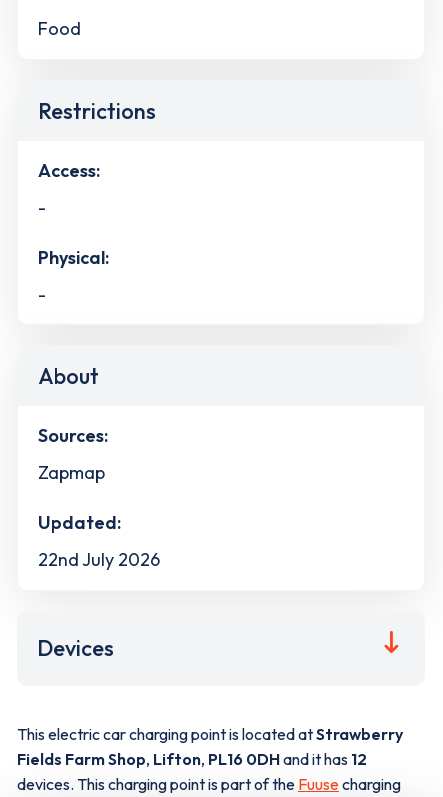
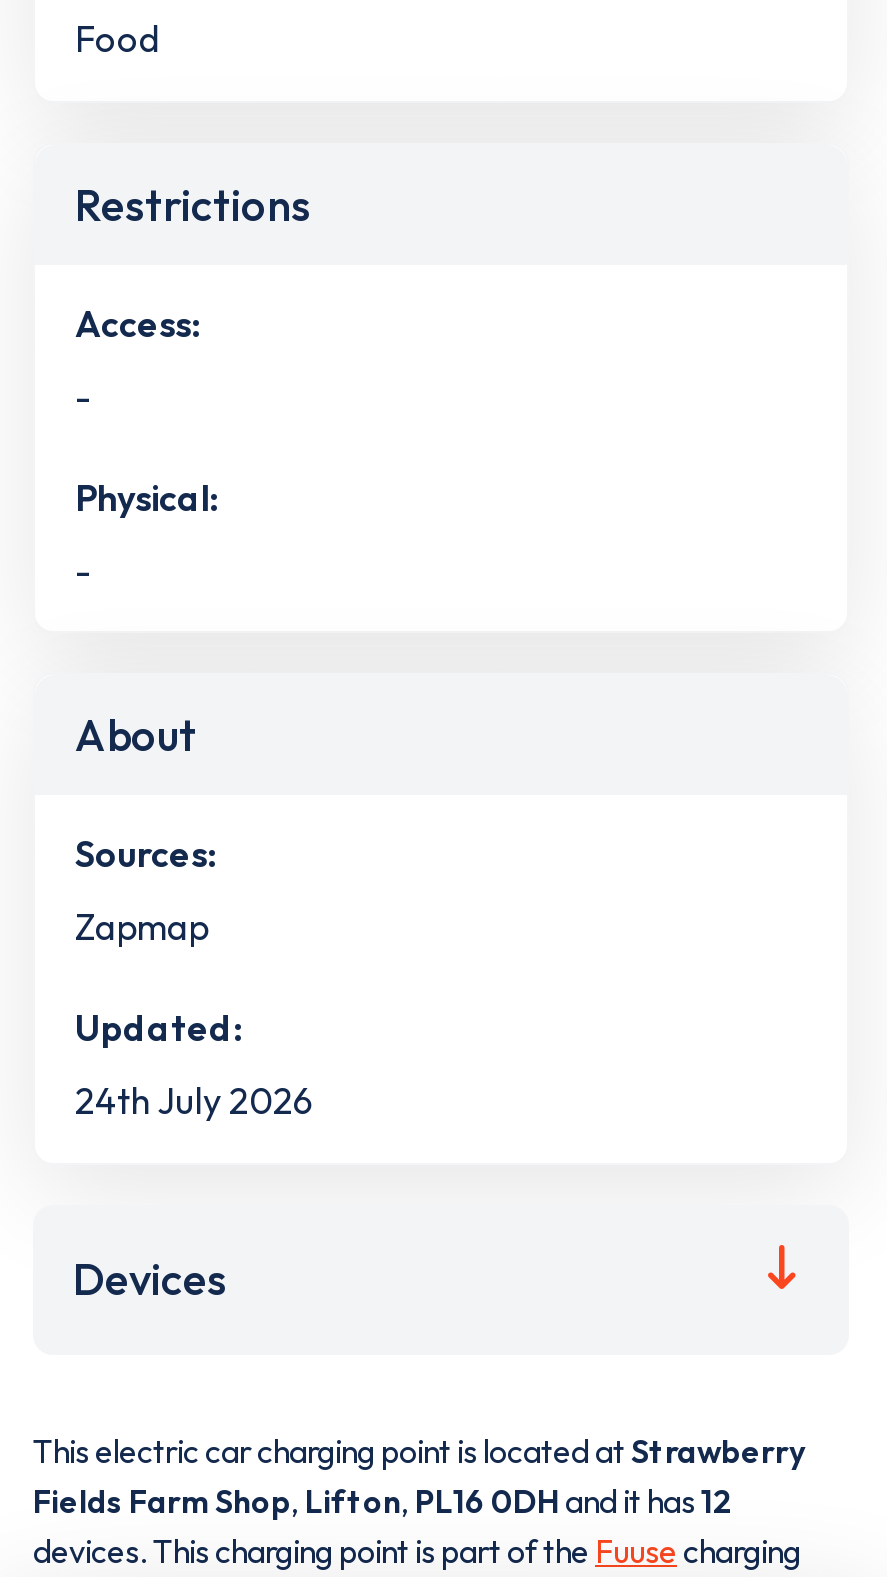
- 22nd July 2026
+ 24th July 2026
